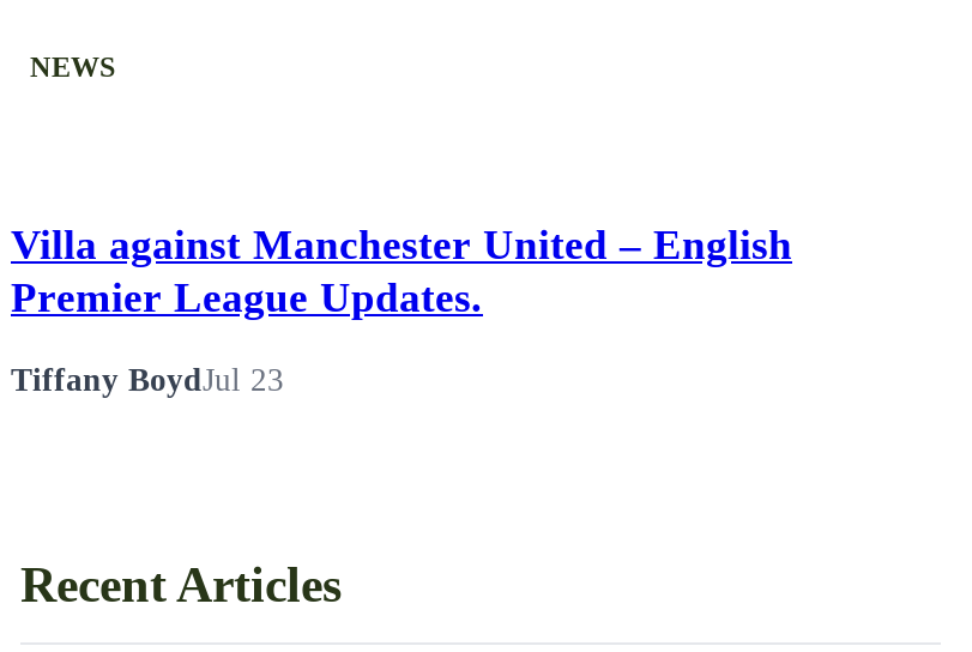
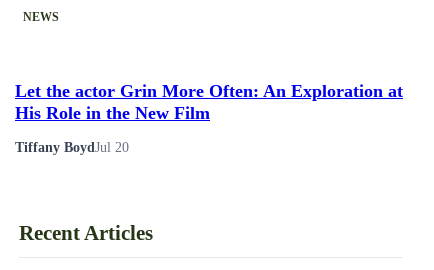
- Villa against Manchester United – English
- Premier League Updates.
+ Let the actor Grin More Often: An Exploration at
+ His Role in the New Film

- Tiffany BoydJul 23
+ Tiffany BoydJul 20
